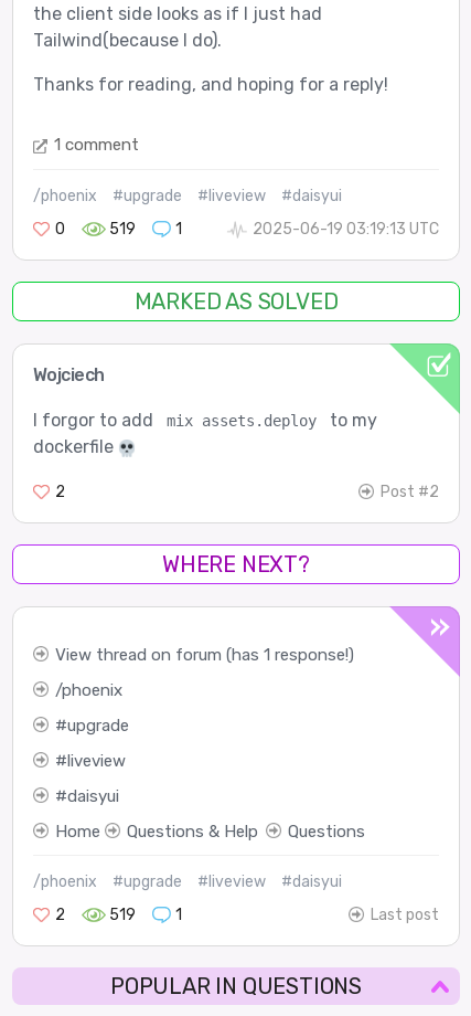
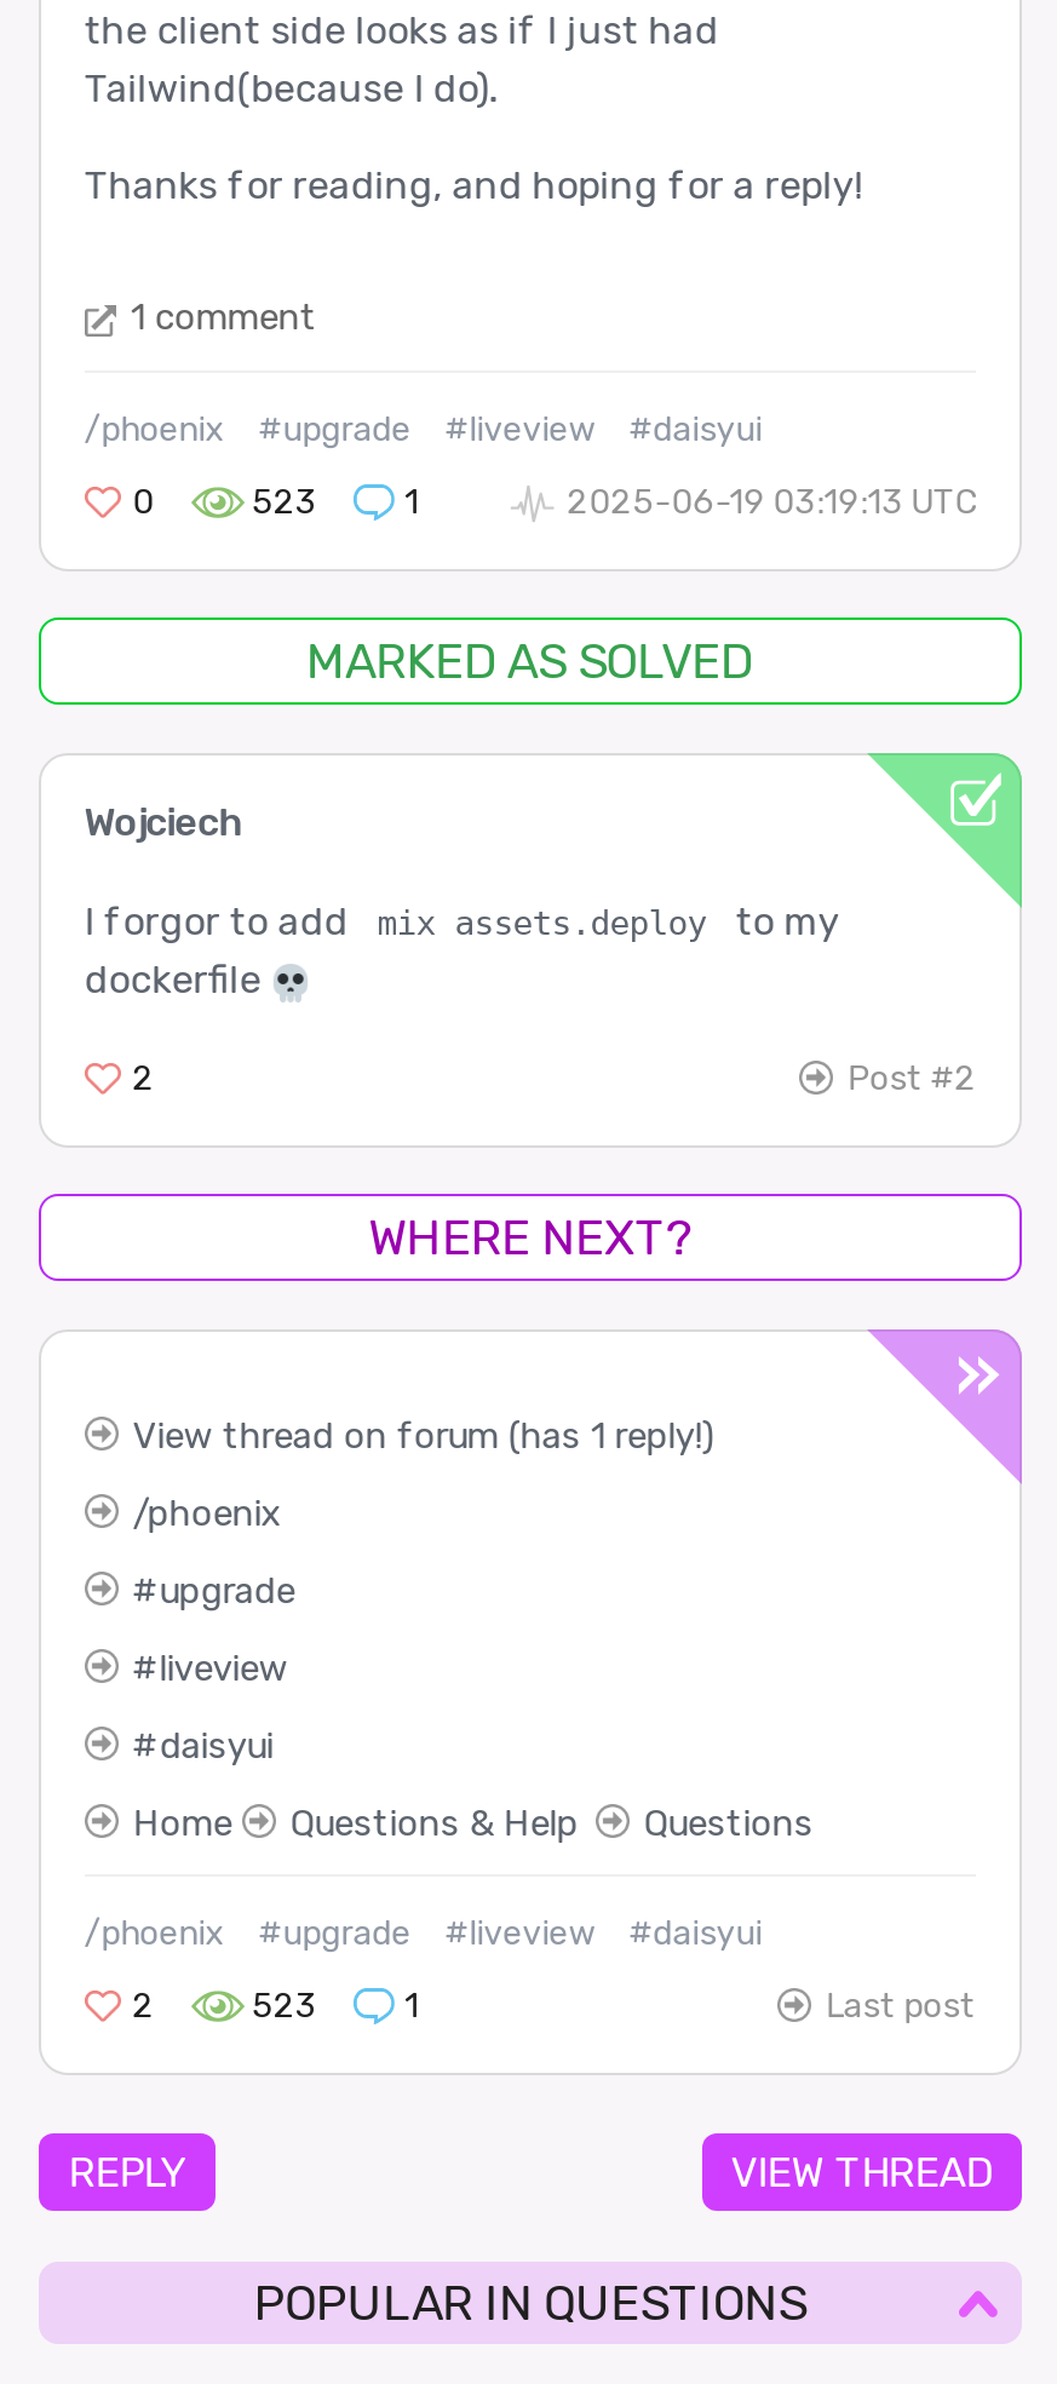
- 519
+ 523

- View thread on forum (has 1 response!)
+ View thread on forum (has 1 reply!)

- 519
+ 523

+ REPLY
+ VIEW THREAD
